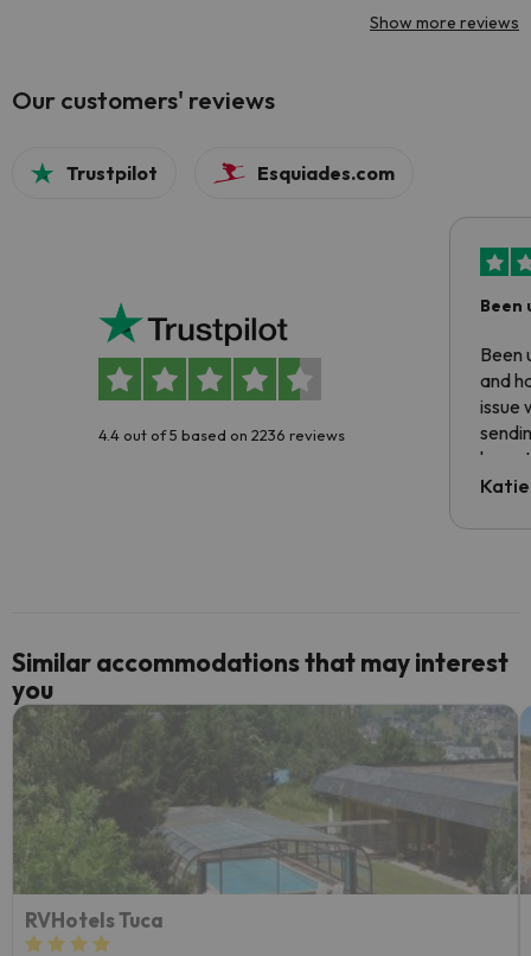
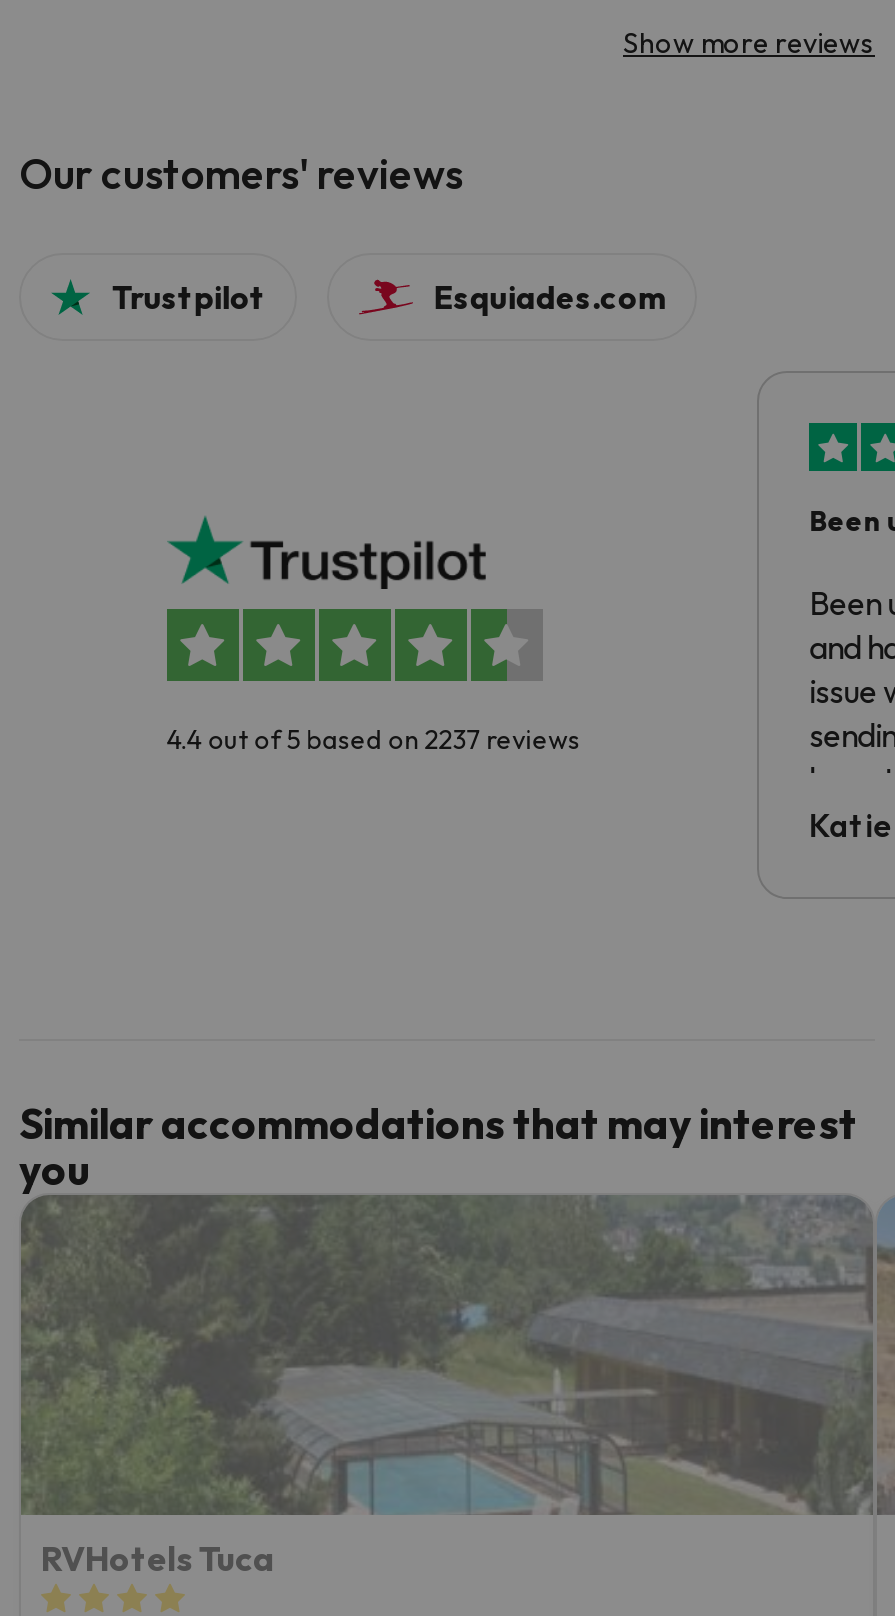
- 4.4 out of 5 based on 2236 reviews
+ 4.4 out of 5 based on 2237 reviews
